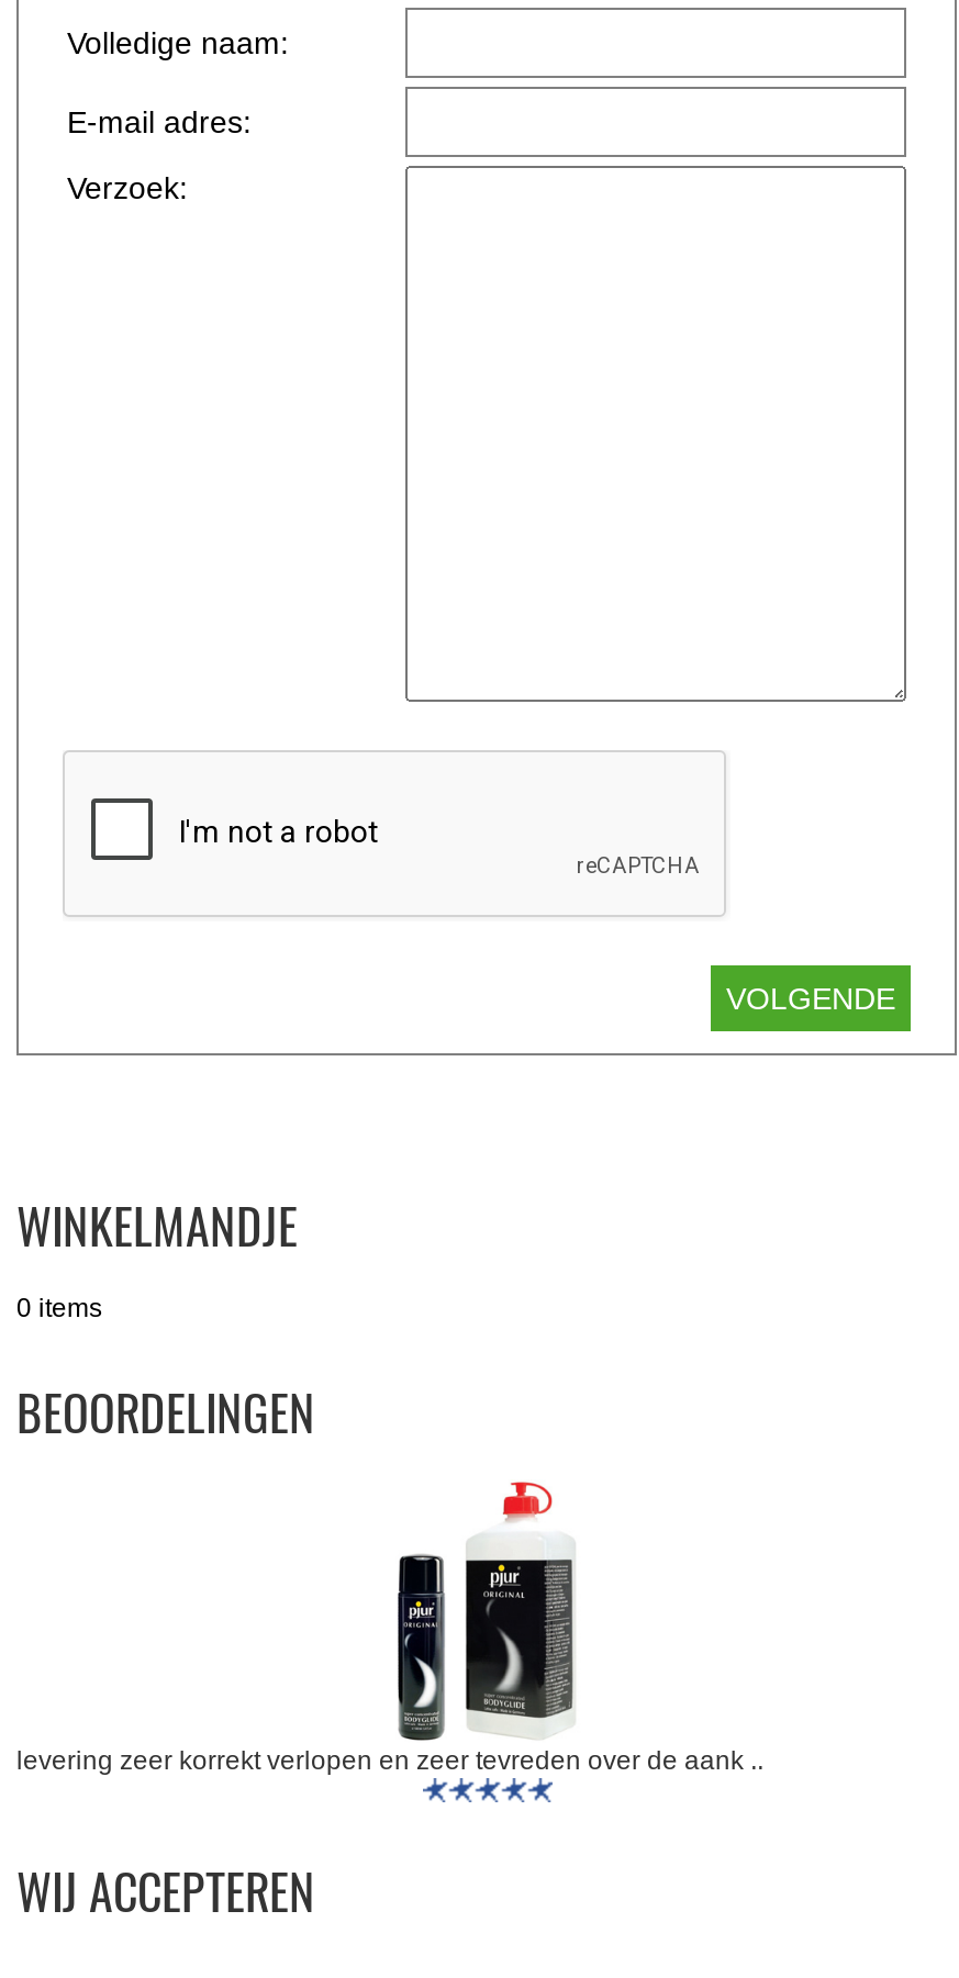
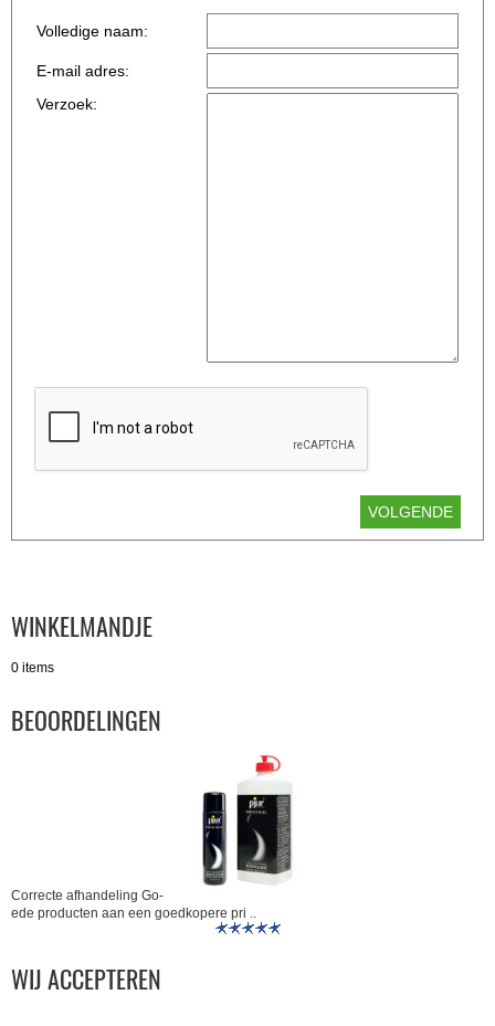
- levering zeer korrekt verlopen en zeer tevreden over de aank ..
+ Correcte afhandeling Go-
+ ede producten aan een goedkopere pri ..
